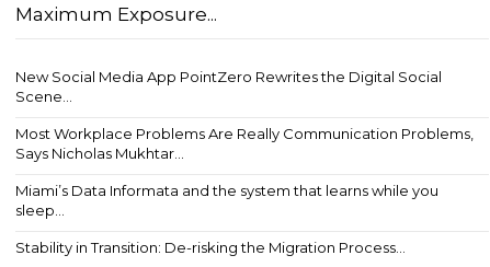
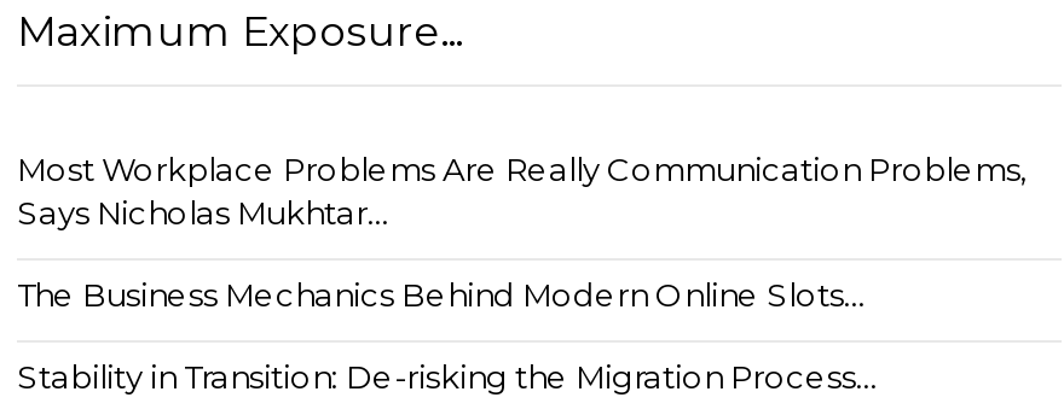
- New Social Media App PointZero Rewrites the Digital Social
- Scene...

- Miami’s Data Informata and the system that learns while you
- sleep...
+ The Business Mechanics Behind Modern Online Slots...
